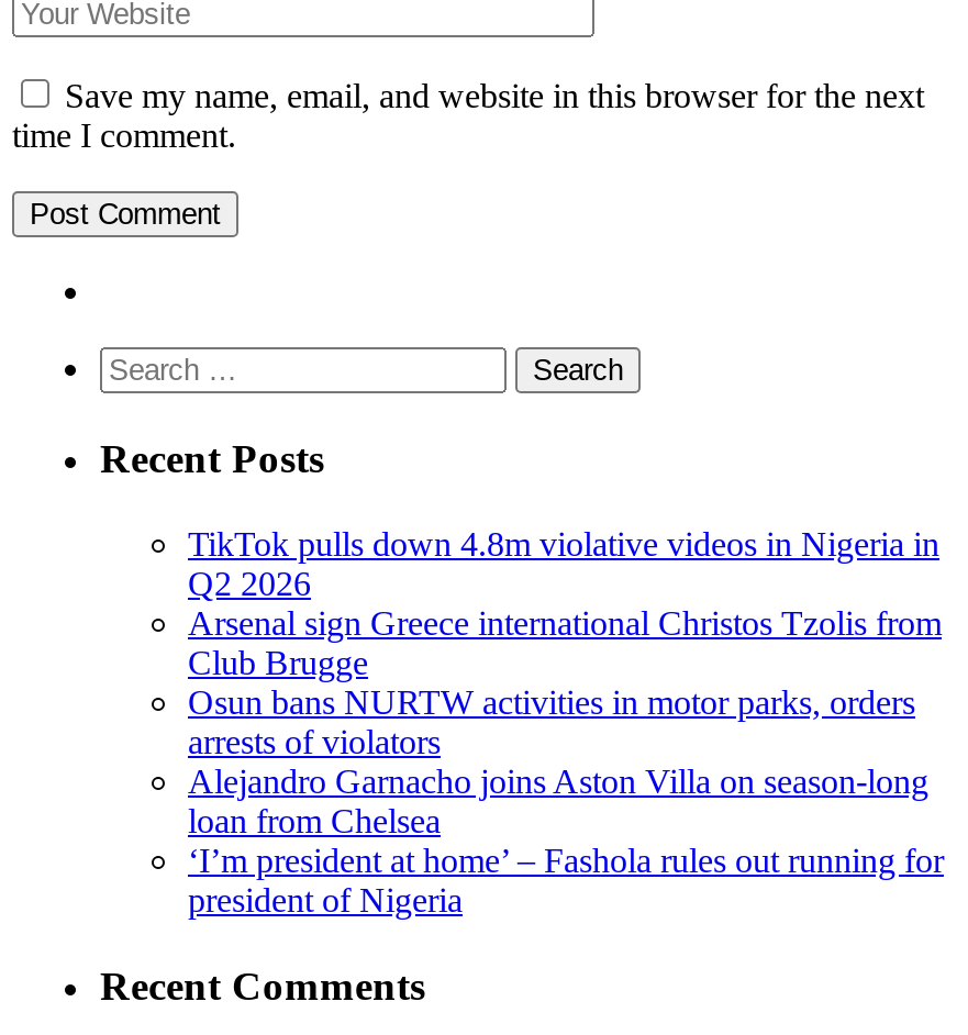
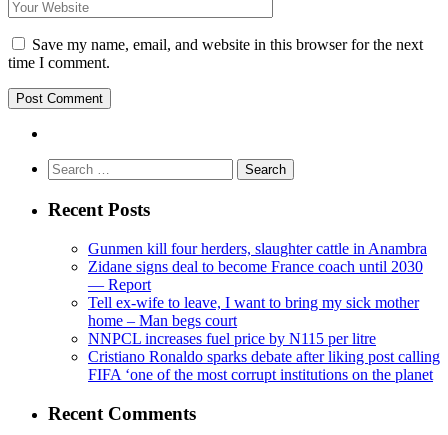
- TikTok pulls down 4.8m violative videos in Nigeria in
- Q2 2026
- Arsenal sign Greece international Christos Tzolis from
- Club Brugge
- Osun bans NURTW activities in motor parks, orders
- arrests of violators
- Alejandro Garnacho joins Aston Villa on season-long
- loan from Chelsea
- ‘I’m president at home’ – Fashola rules out running for
- president of Nigeria
+ Gunmen kill four herders, slaughter cattle in Anambra
+ Zidane signs deal to become France coach until 2030
+ — Report
+ Tell ex-wife to leave, I want to bring my sick mother
+ home – Man begs court
+ NNPCL increases fuel price by N115 per litre
+ Cristiano Ronaldo sparks debate after liking post calling
+ FIFA ‘one of the most corrupt institutions on the planet
